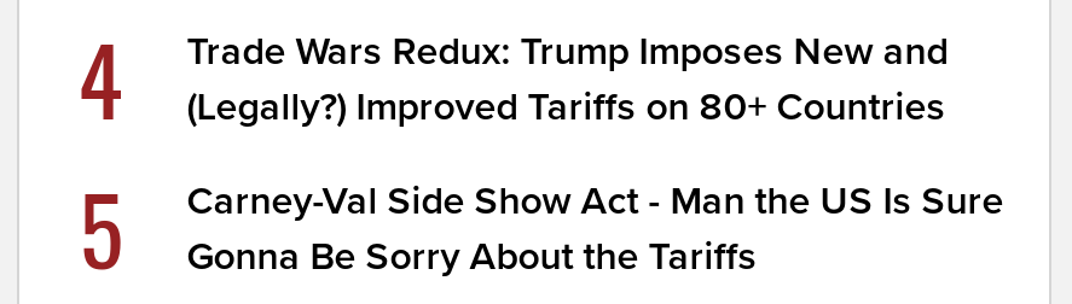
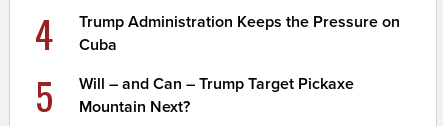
- Trade Wars Redux: Trump Imposes New and
- (Legally?) Improved Tariffs on 80+ Countries
+ Trump Administration Keeps the Pressure on
+ Cuba

- Carney-Val Side Show Act - Man the US Is Sure
- Gonna Be Sorry About the Tariffs
+ Will – and Can – Trump Target Pickaxe
+ Mountain Next?
